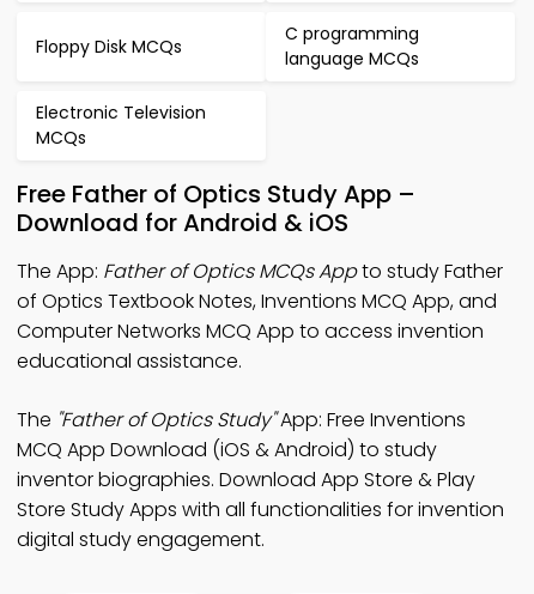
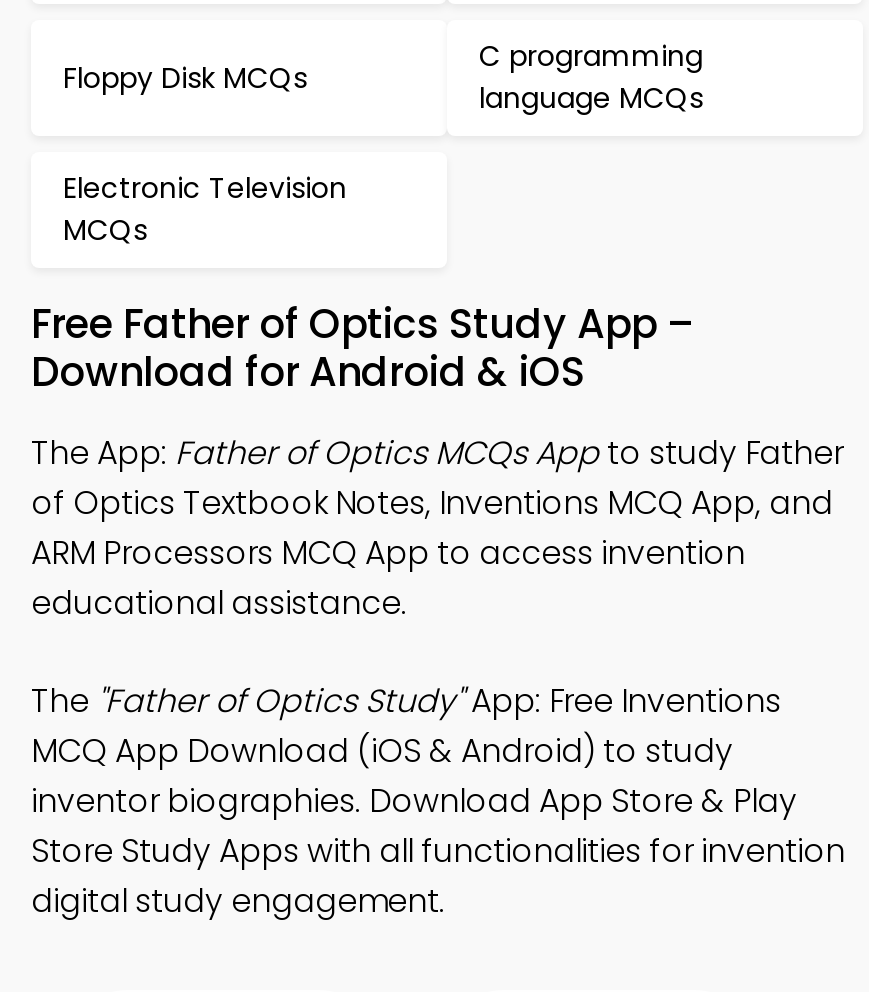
- Computer Networks MCQ App to access invention
+ ARM Processors MCQ App to access invention
